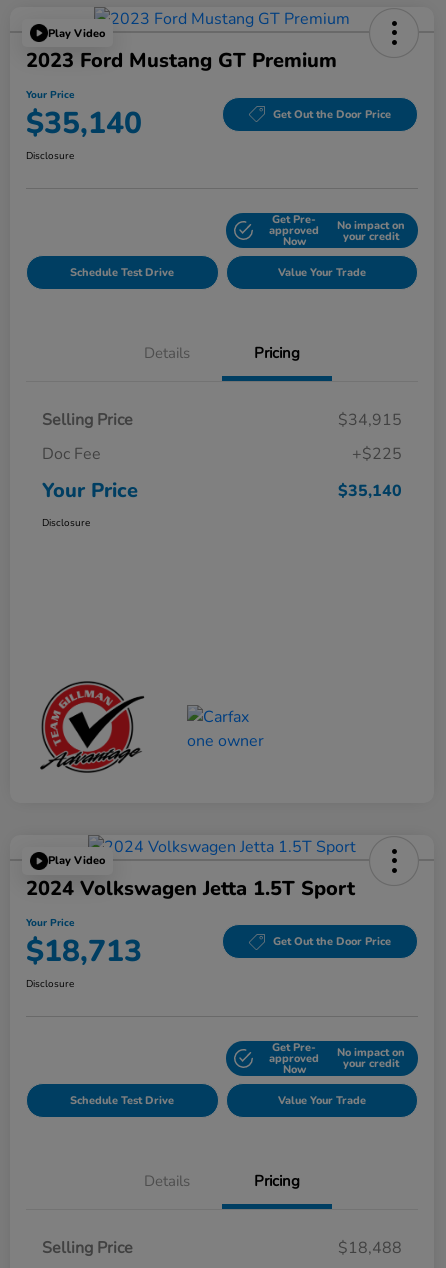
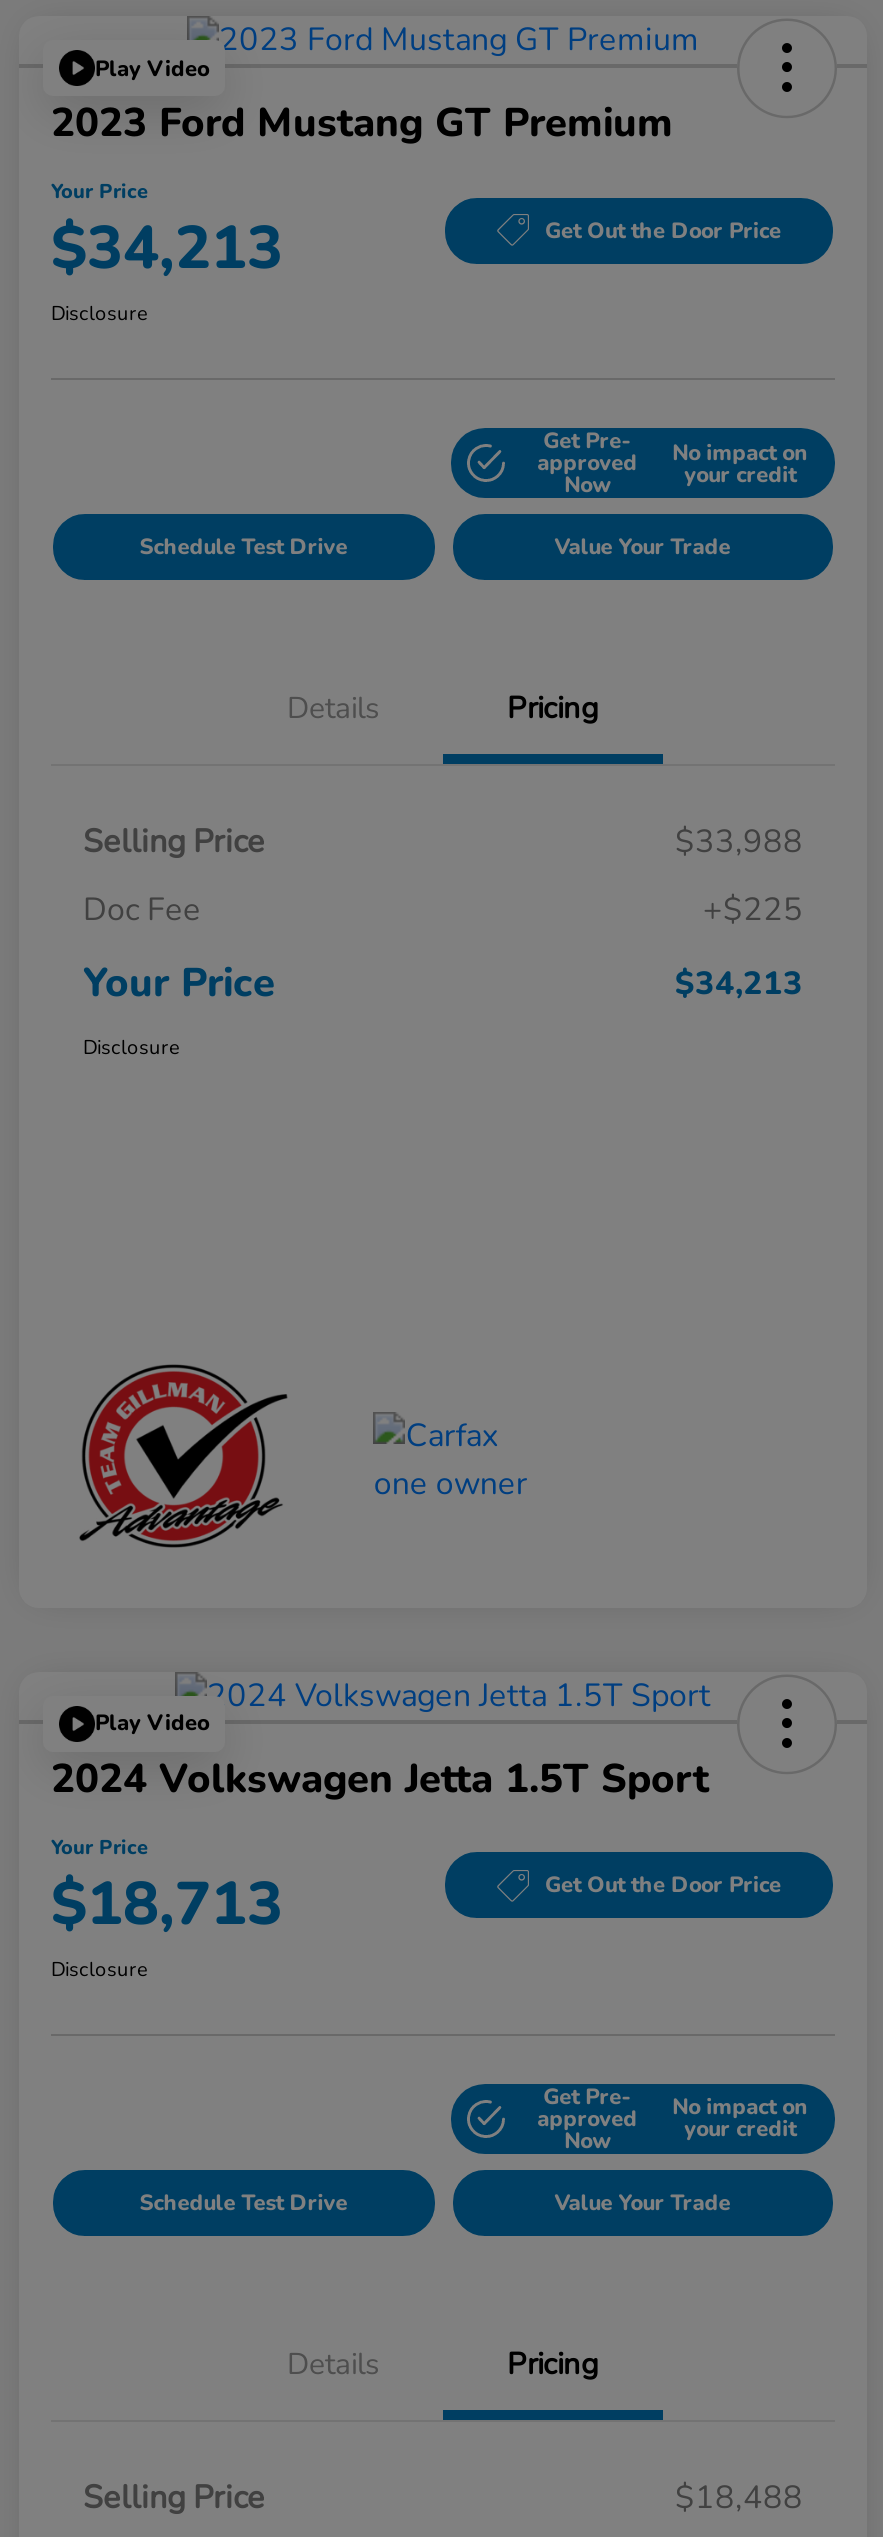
- $35,140
+ $34,213

- $34,915
+ $33,988

- $35,140
+ $34,213
